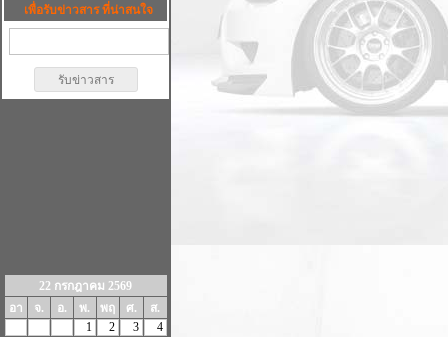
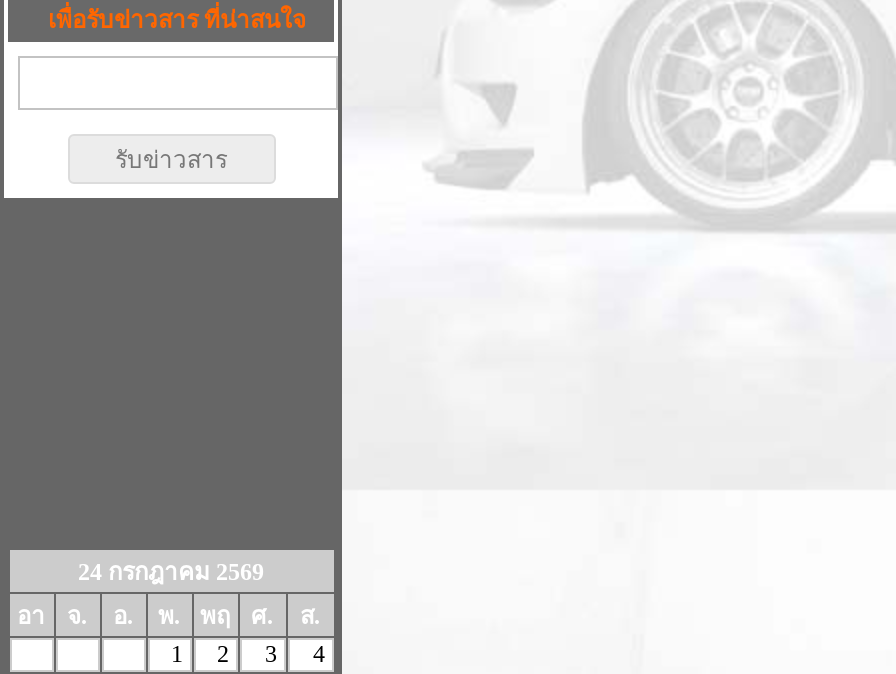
- 22 กรกฎาคม 2569
+ 24 กรกฎาคม 2569
